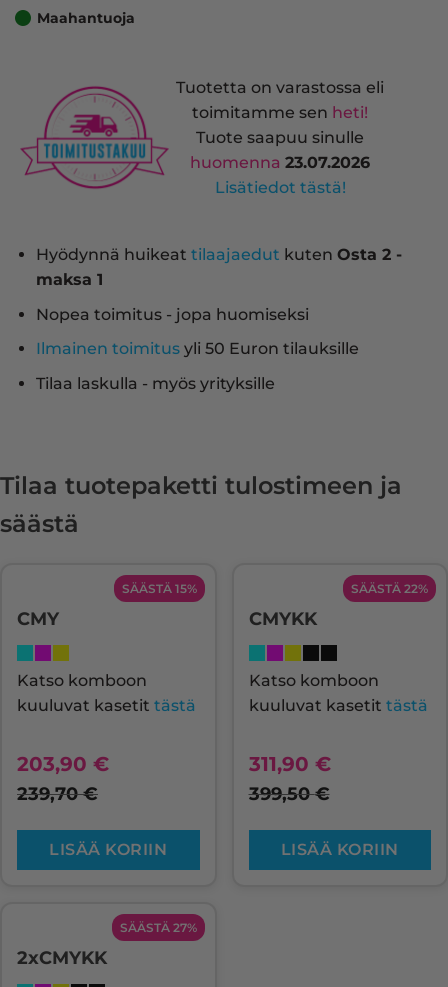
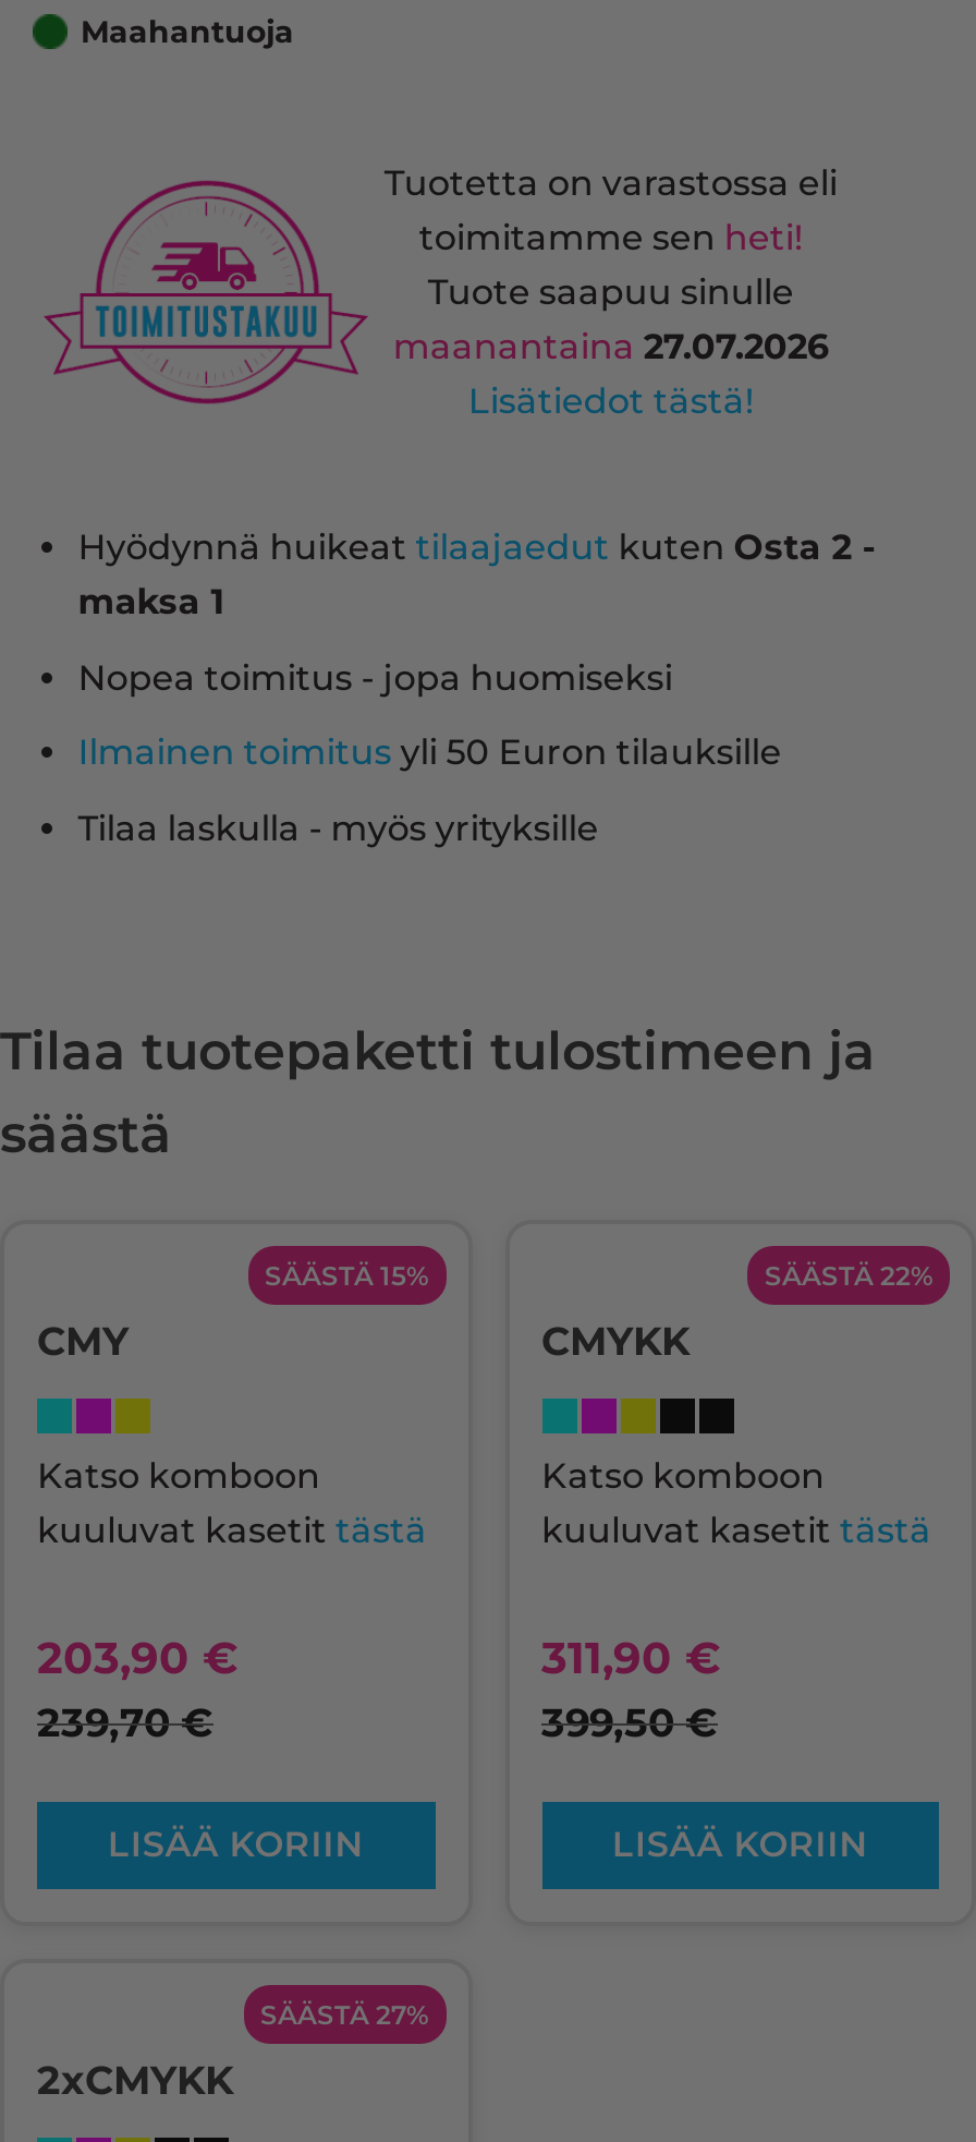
- huomenna 23.07.2026
+ maanantaina 27.07.2026
